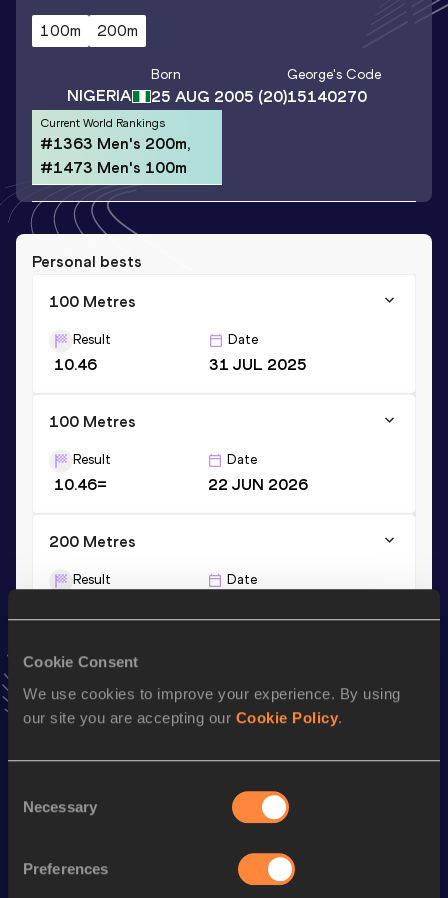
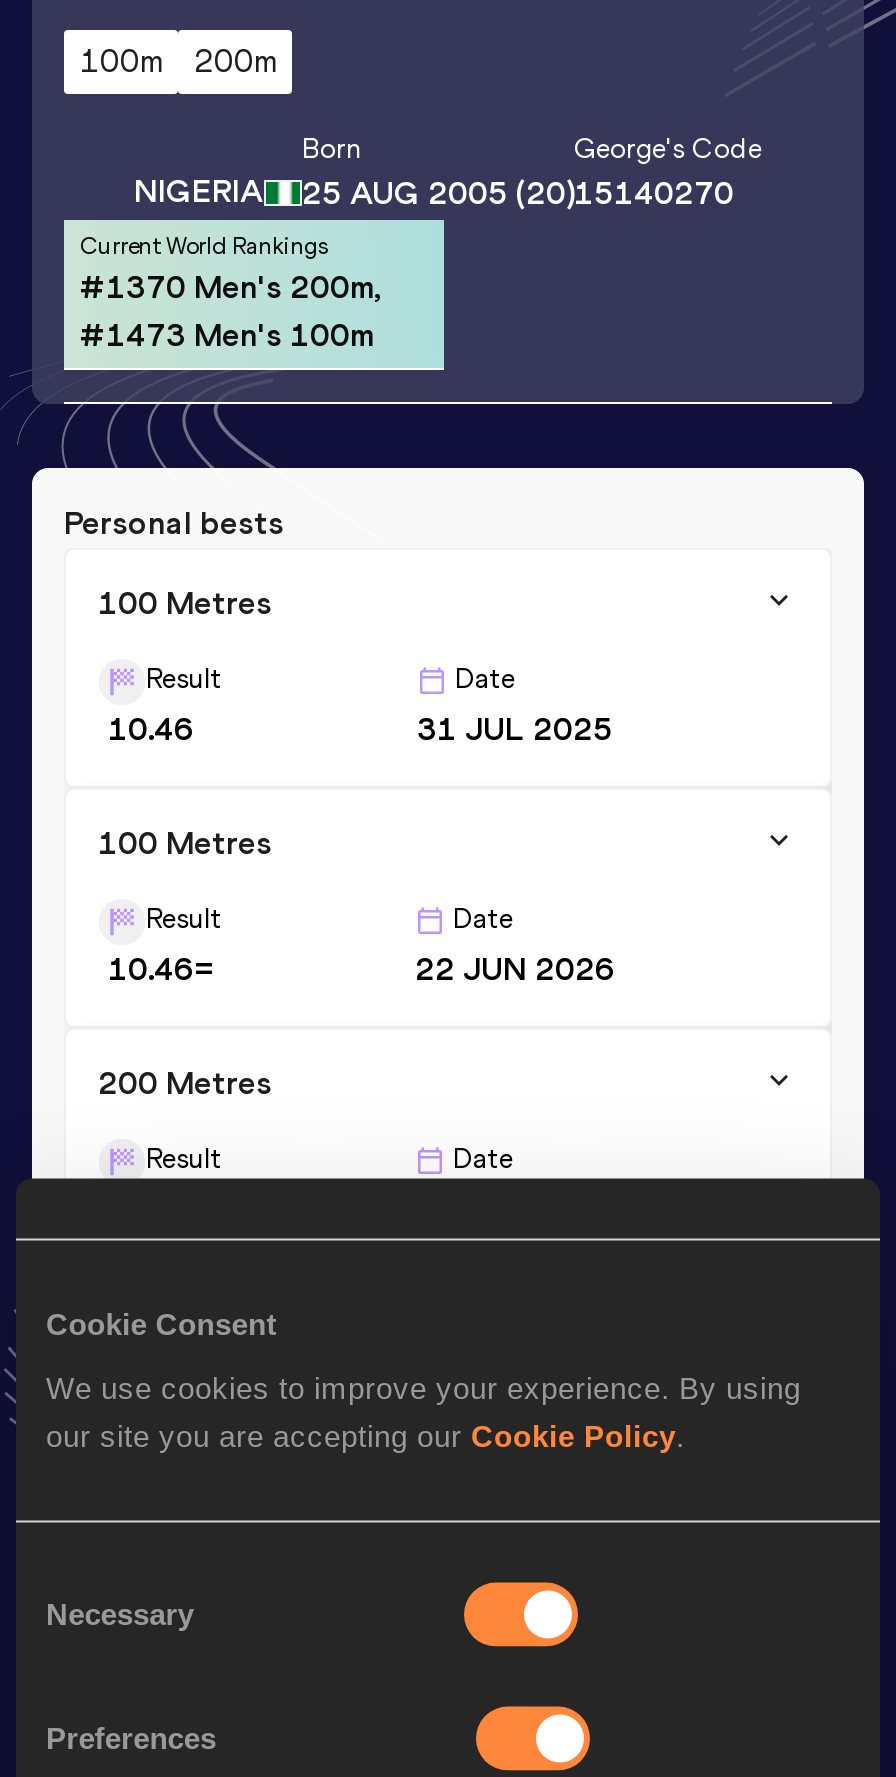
- #1363 Men's 200m,
+ #1370 Men's 200m,
